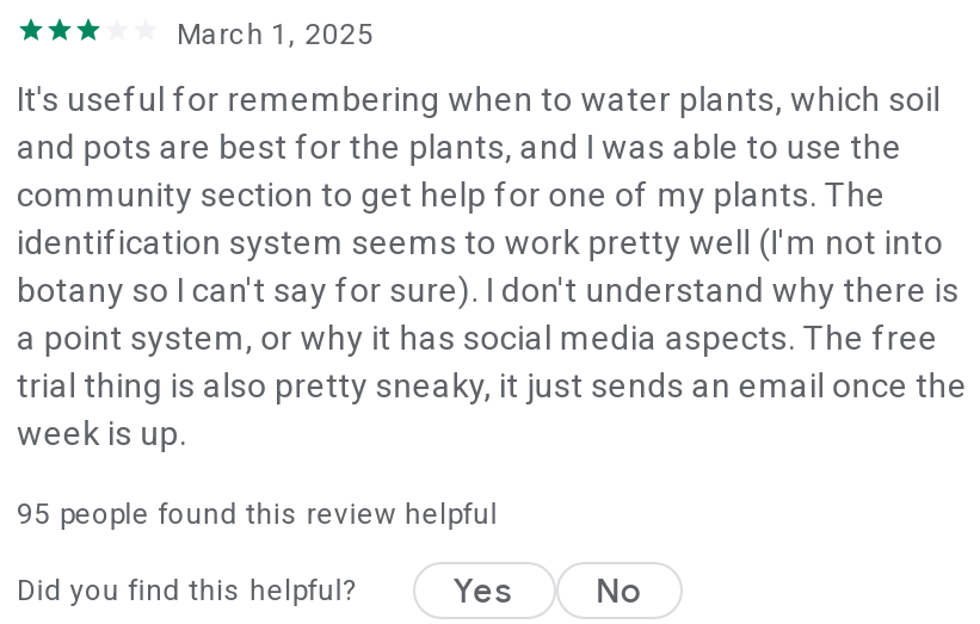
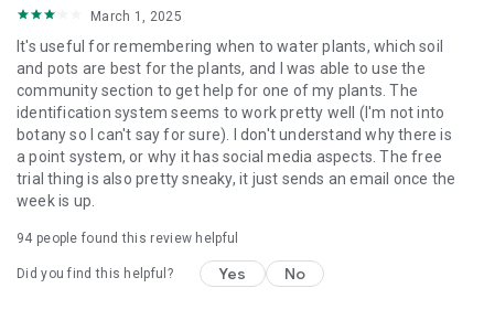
- 95 people found this review helpful
+ 94 people found this review helpful
